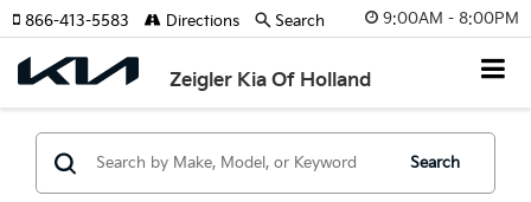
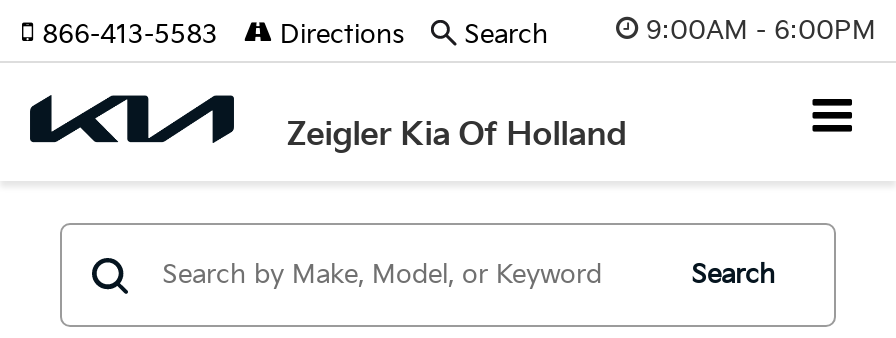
- 9:00AM - 8:00PM
+ 9:00AM - 6:00PM
